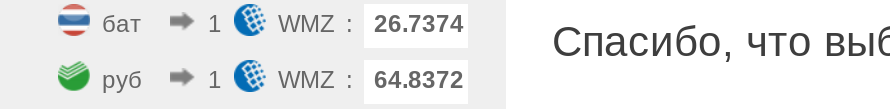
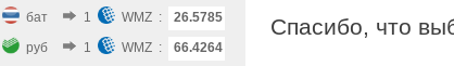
- 1 WMZ : 26.7374
+ 1 WMZ : 26.5785

- 1 WMZ : 64.8372
+ 1 WMZ : 66.4264
